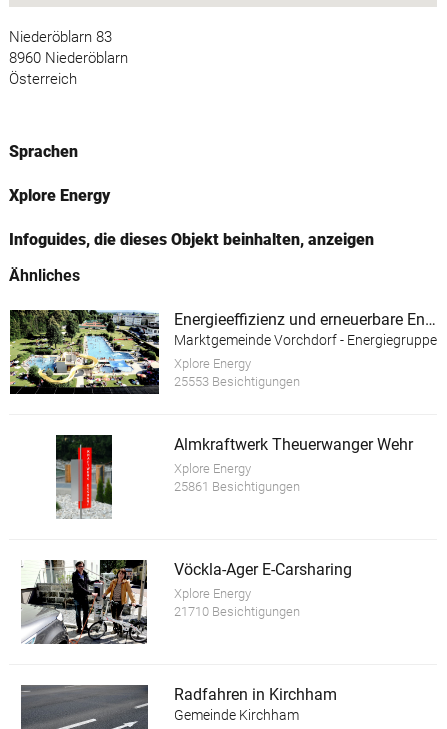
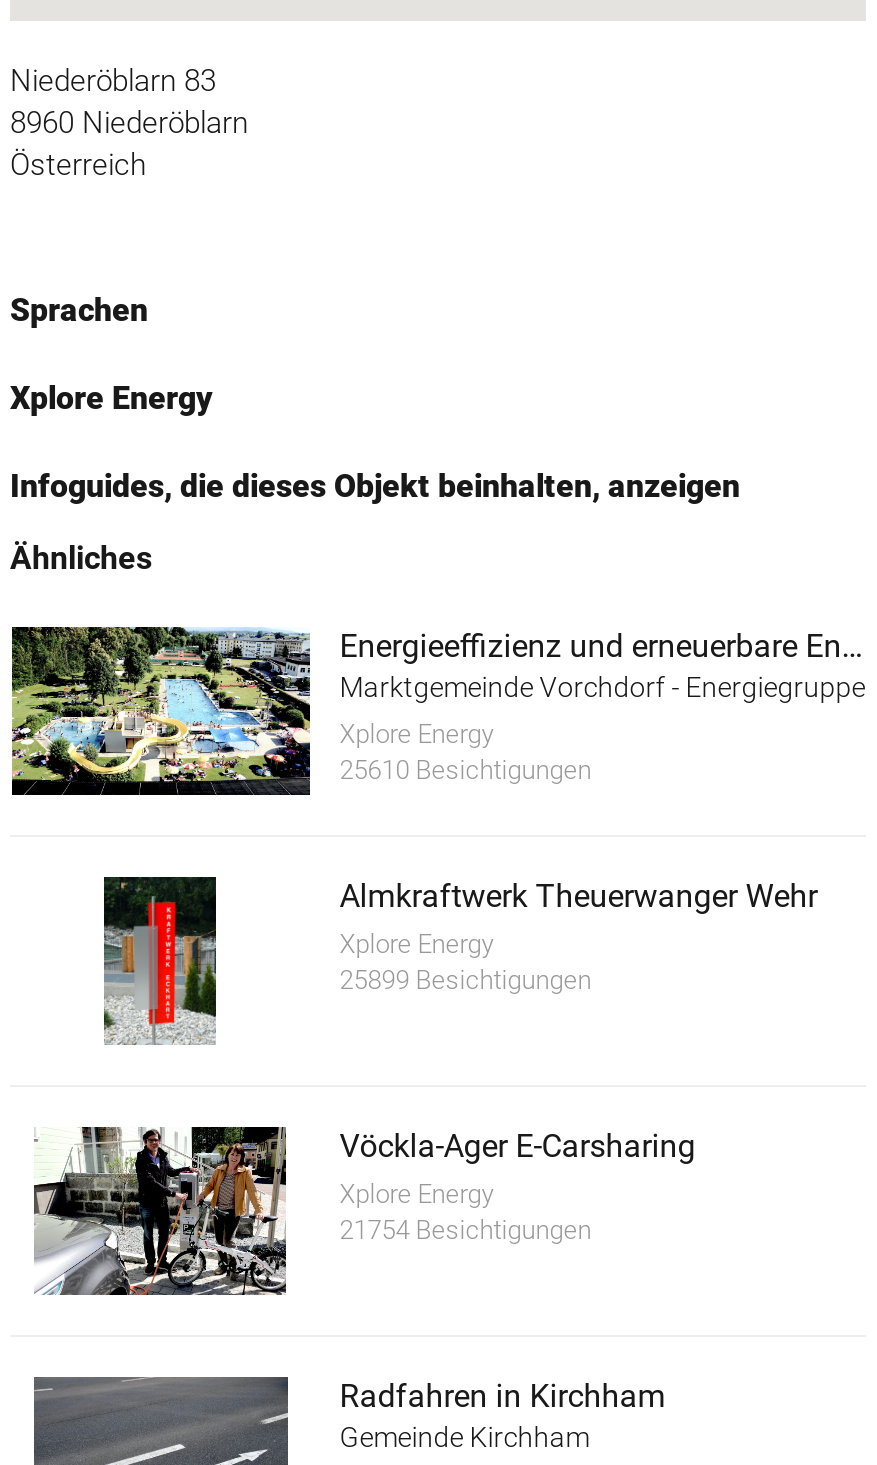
- 25553 Besichtigungen
+ 25610 Besichtigungen

- 25861 Besichtigungen
+ 25899 Besichtigungen

- 21710 Besichtigungen
+ 21754 Besichtigungen
